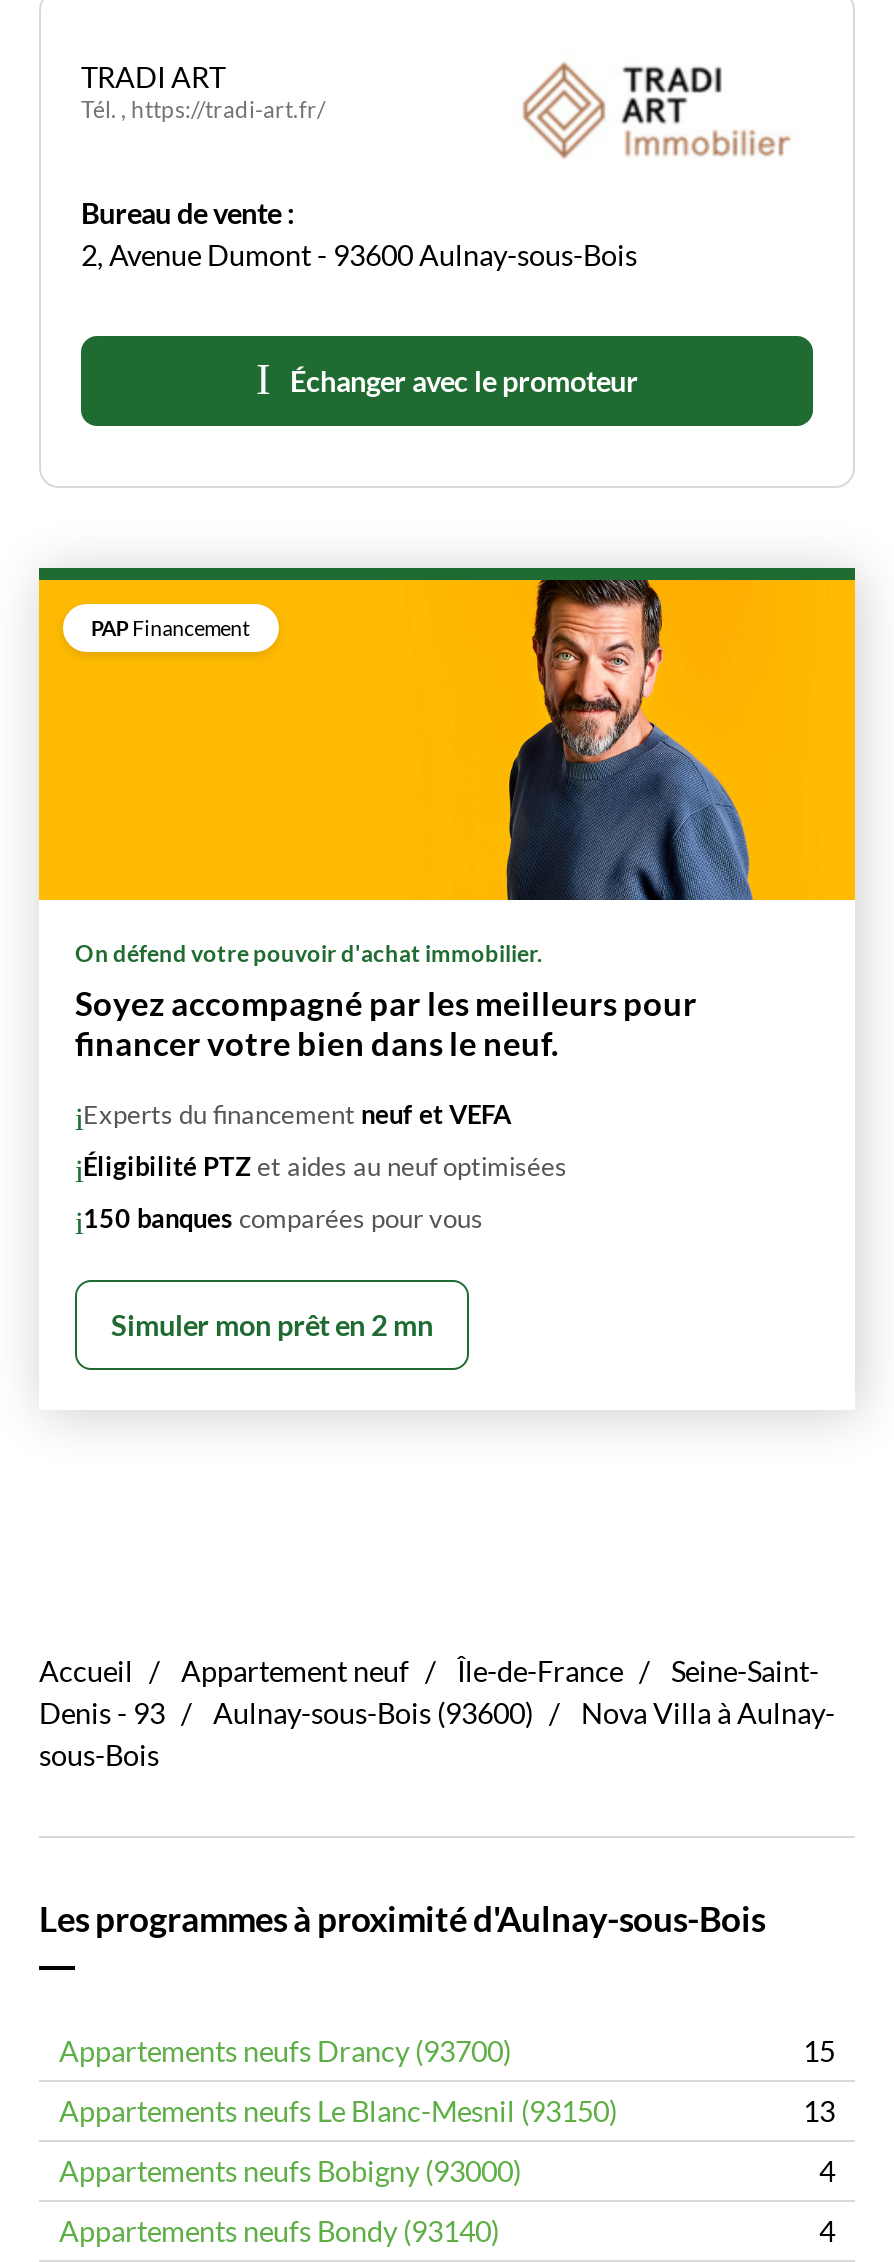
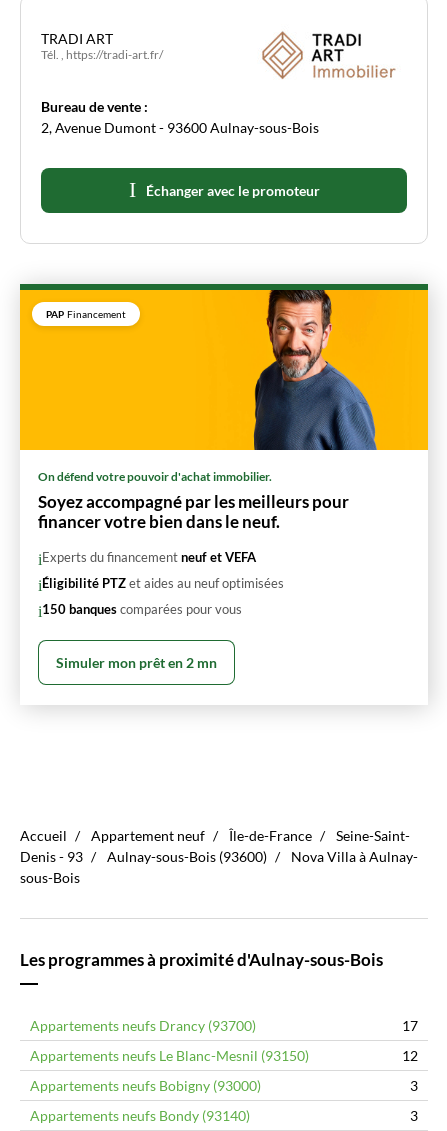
- 15
+ 17

- 13
+ 12

- 4
+ 3

- 4
+ 3
